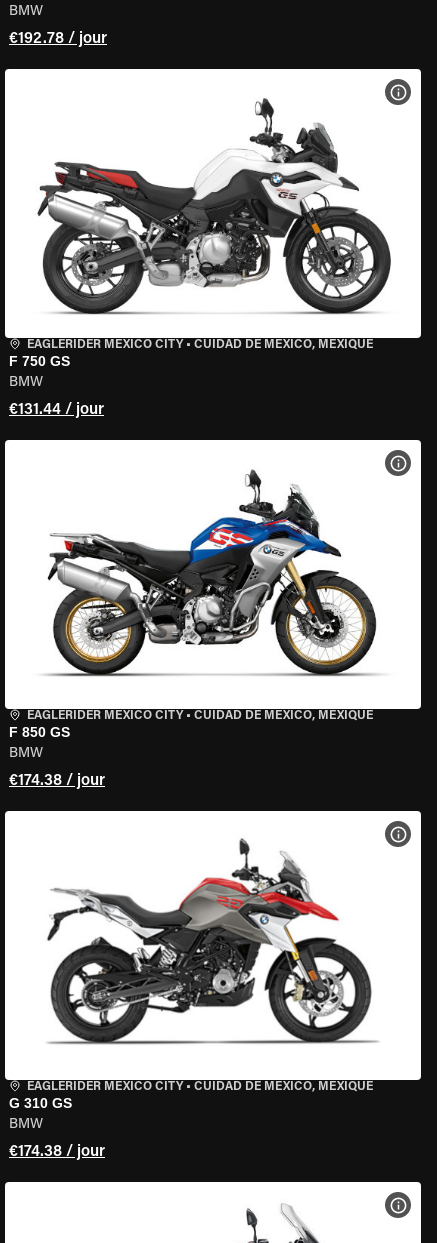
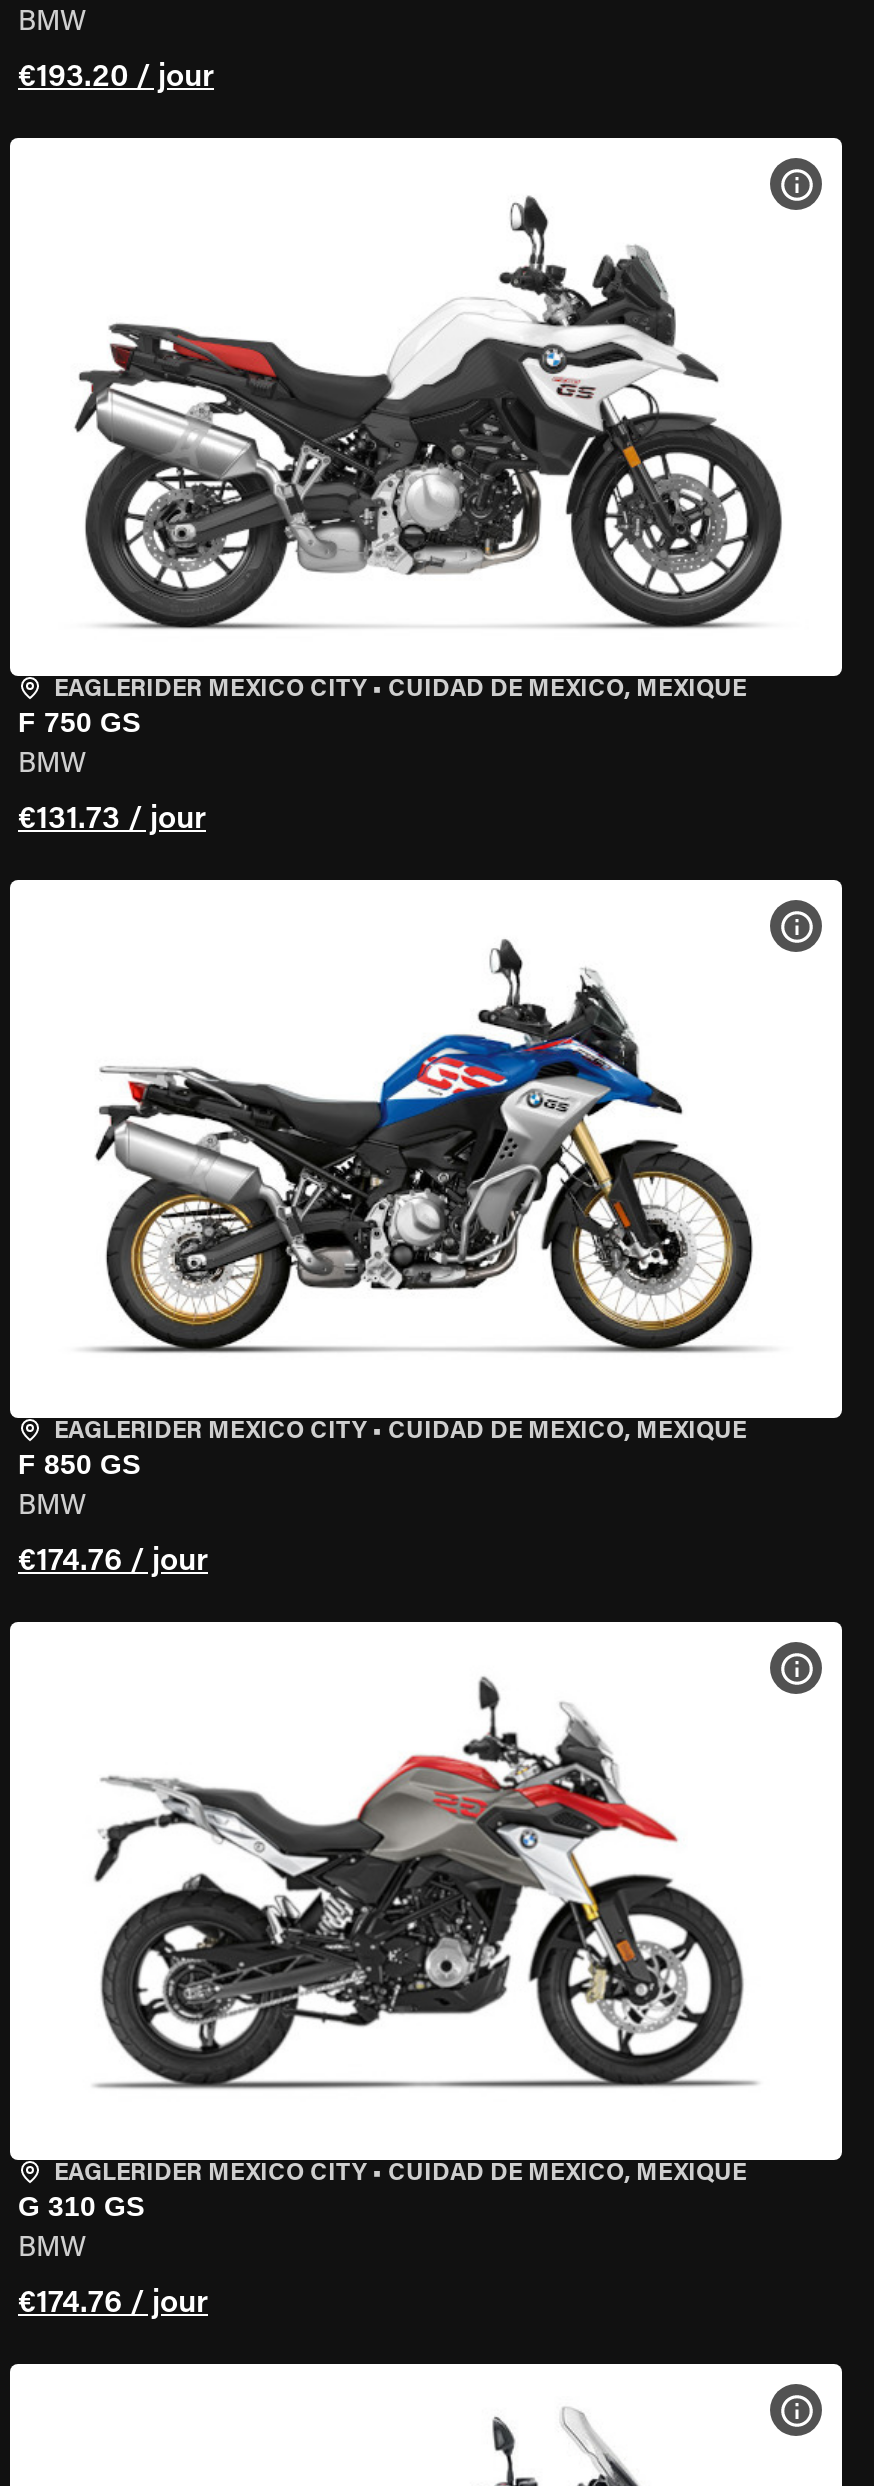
- €192.78 / jour
+ €193.20 / jour

- €131.44 / jour
+ €131.73 / jour

- €174.38 / jour
+ €174.76 / jour

- €174.38 / jour
+ €174.76 / jour
